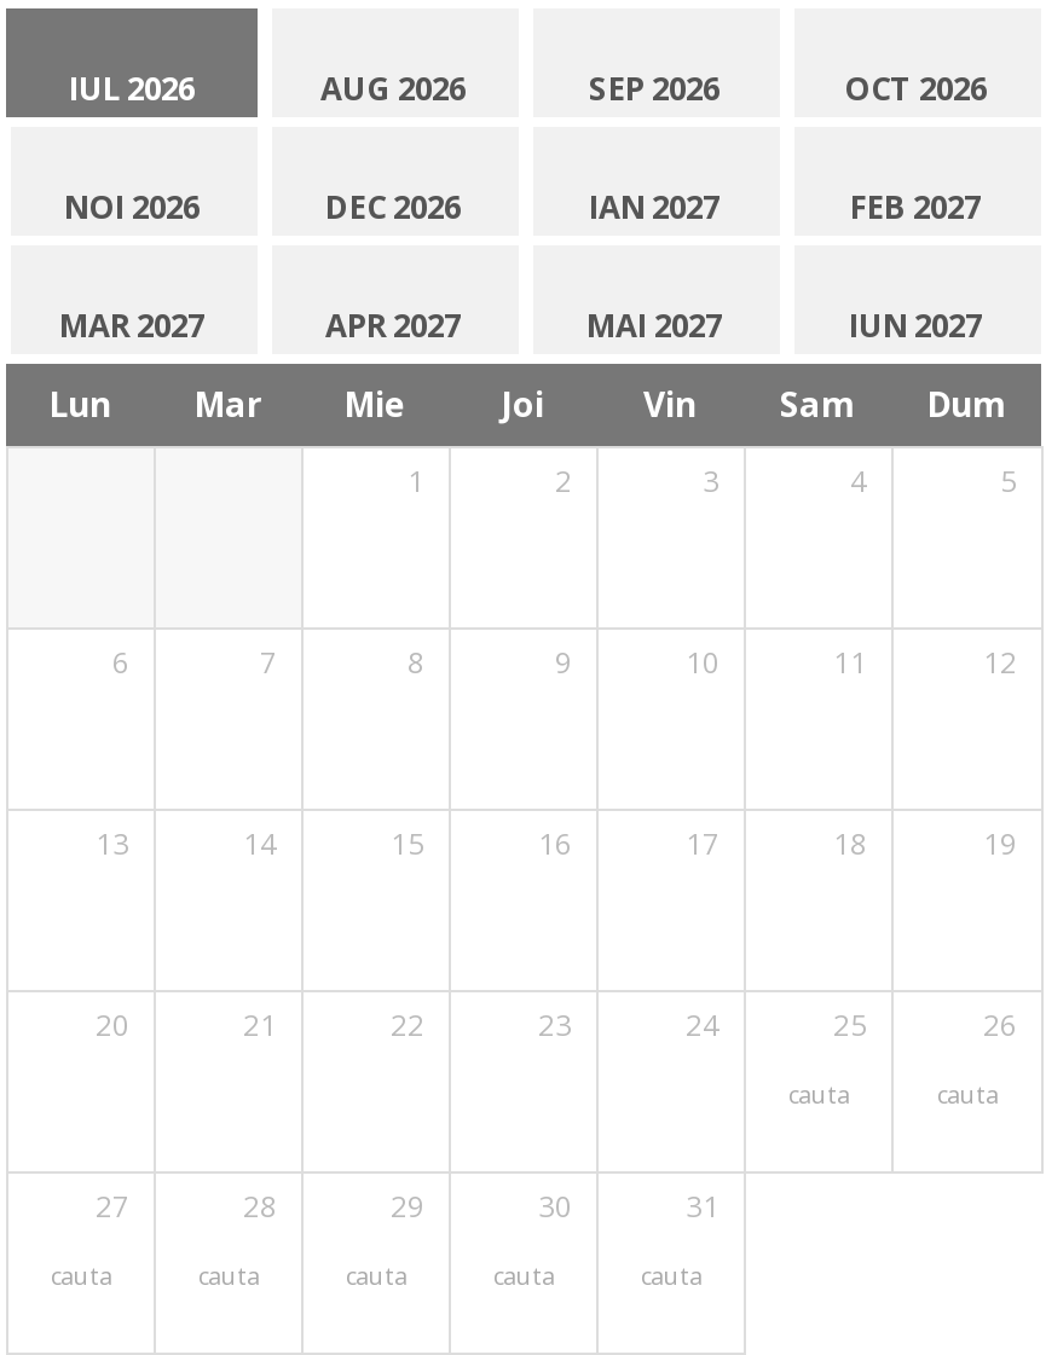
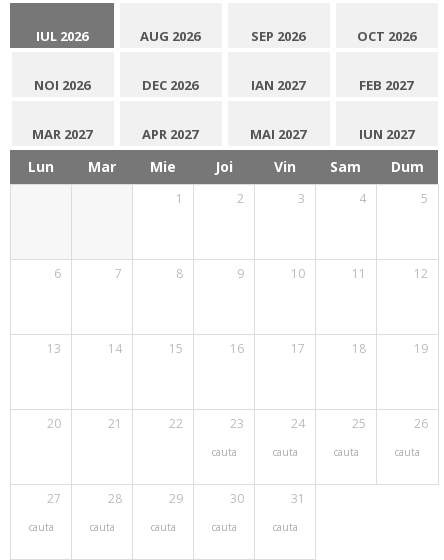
+ cauta

+ cauta
